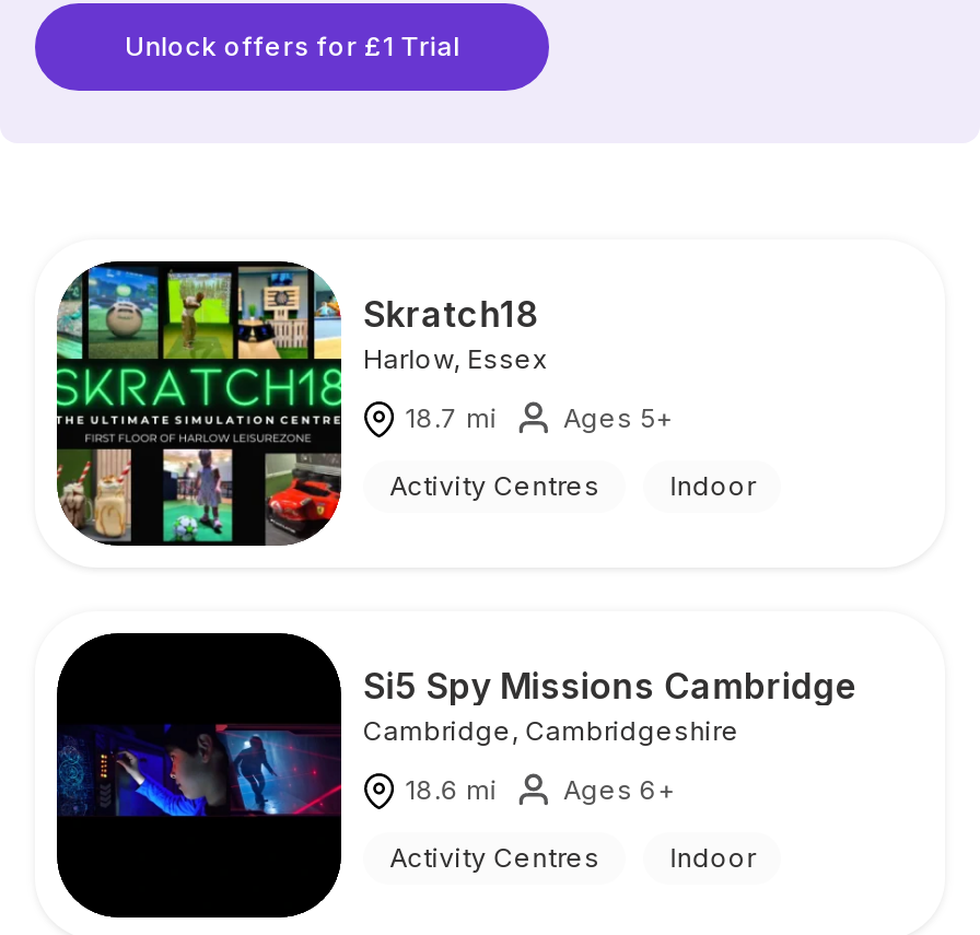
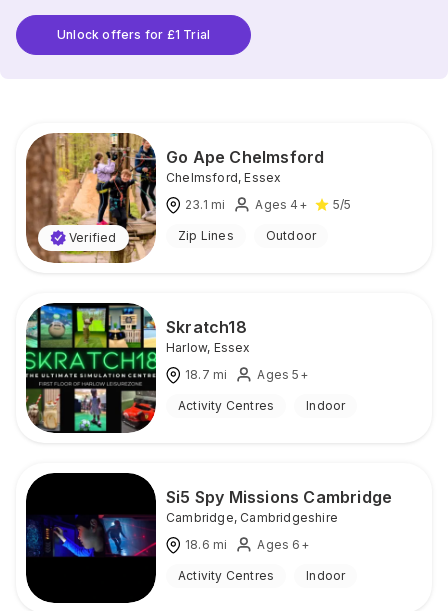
+ [image]
+ Verified

+ Go Ape Chelmsford
+ Chelmsford, Essex
+ 23.1 mi
+ Ages 4+
+ 5/5
+ Zip Lines
+ Outdoor
